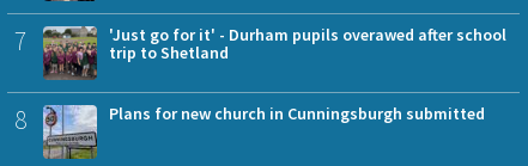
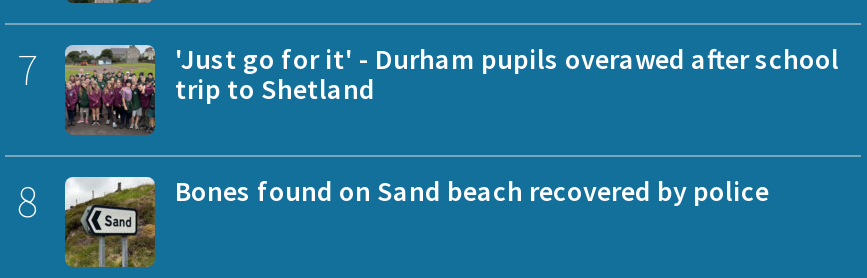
- [image]
- Plans for new church in Cunningsburgh submitted
+ [image]
+ Bones found on Sand beach recovered by police
